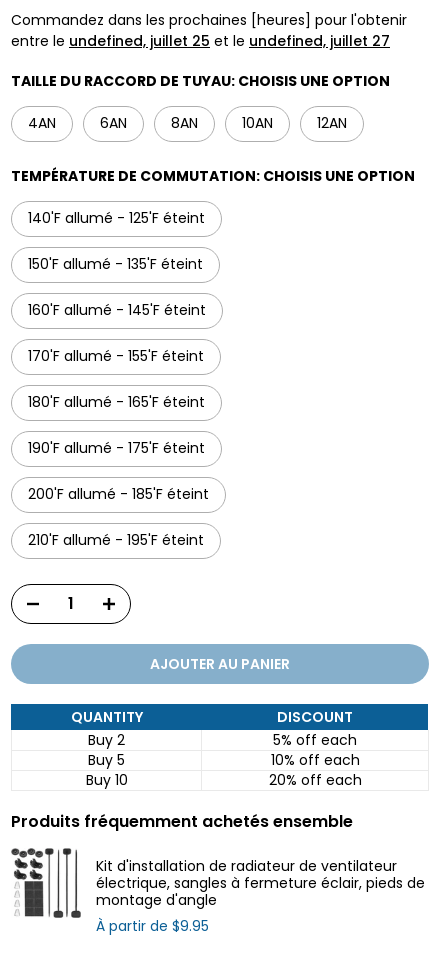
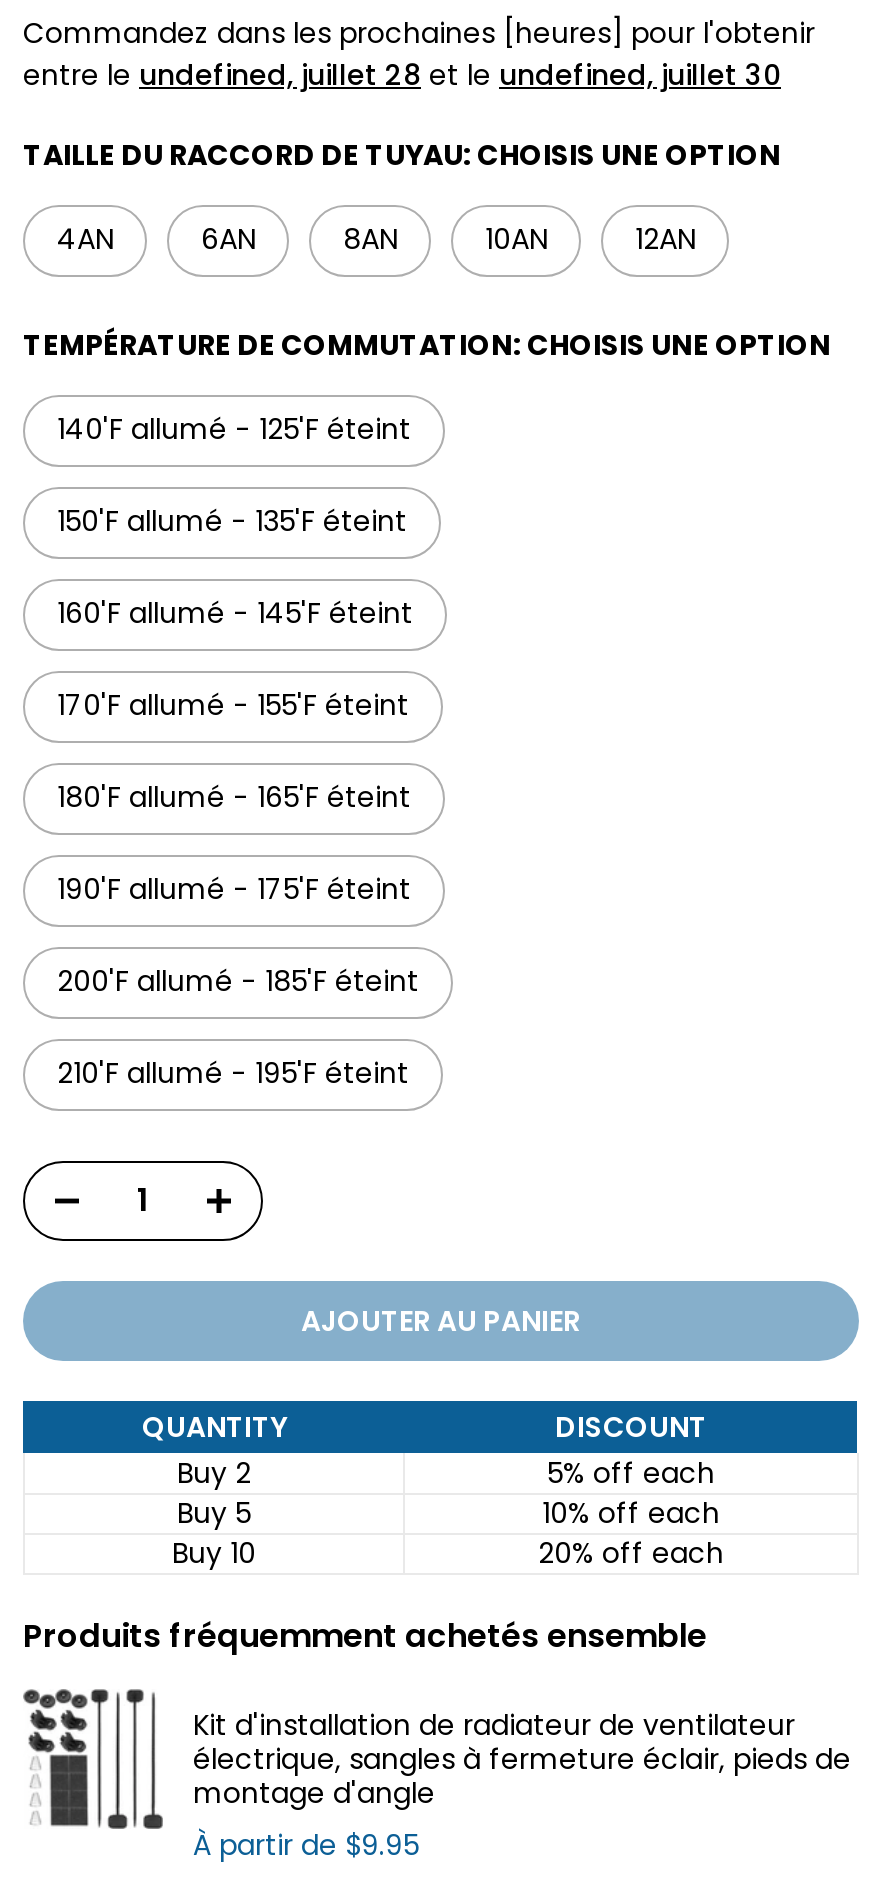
- entre le undefined, juillet 25 et le undefined, juillet 27
+ entre le undefined, juillet 28 et le undefined, juillet 30
